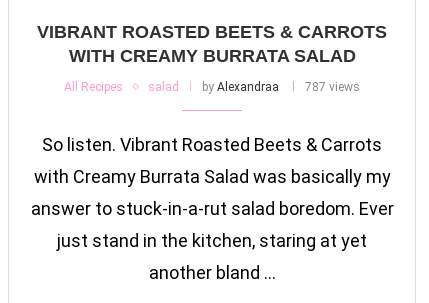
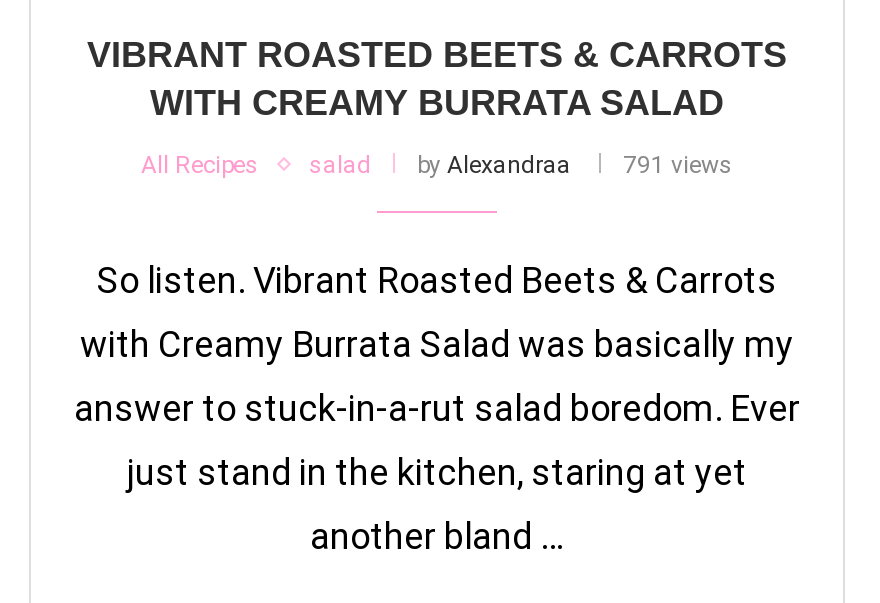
- All Recipes salad by Alexandraa 787 views
+ All Recipes salad by Alexandraa 791 views
